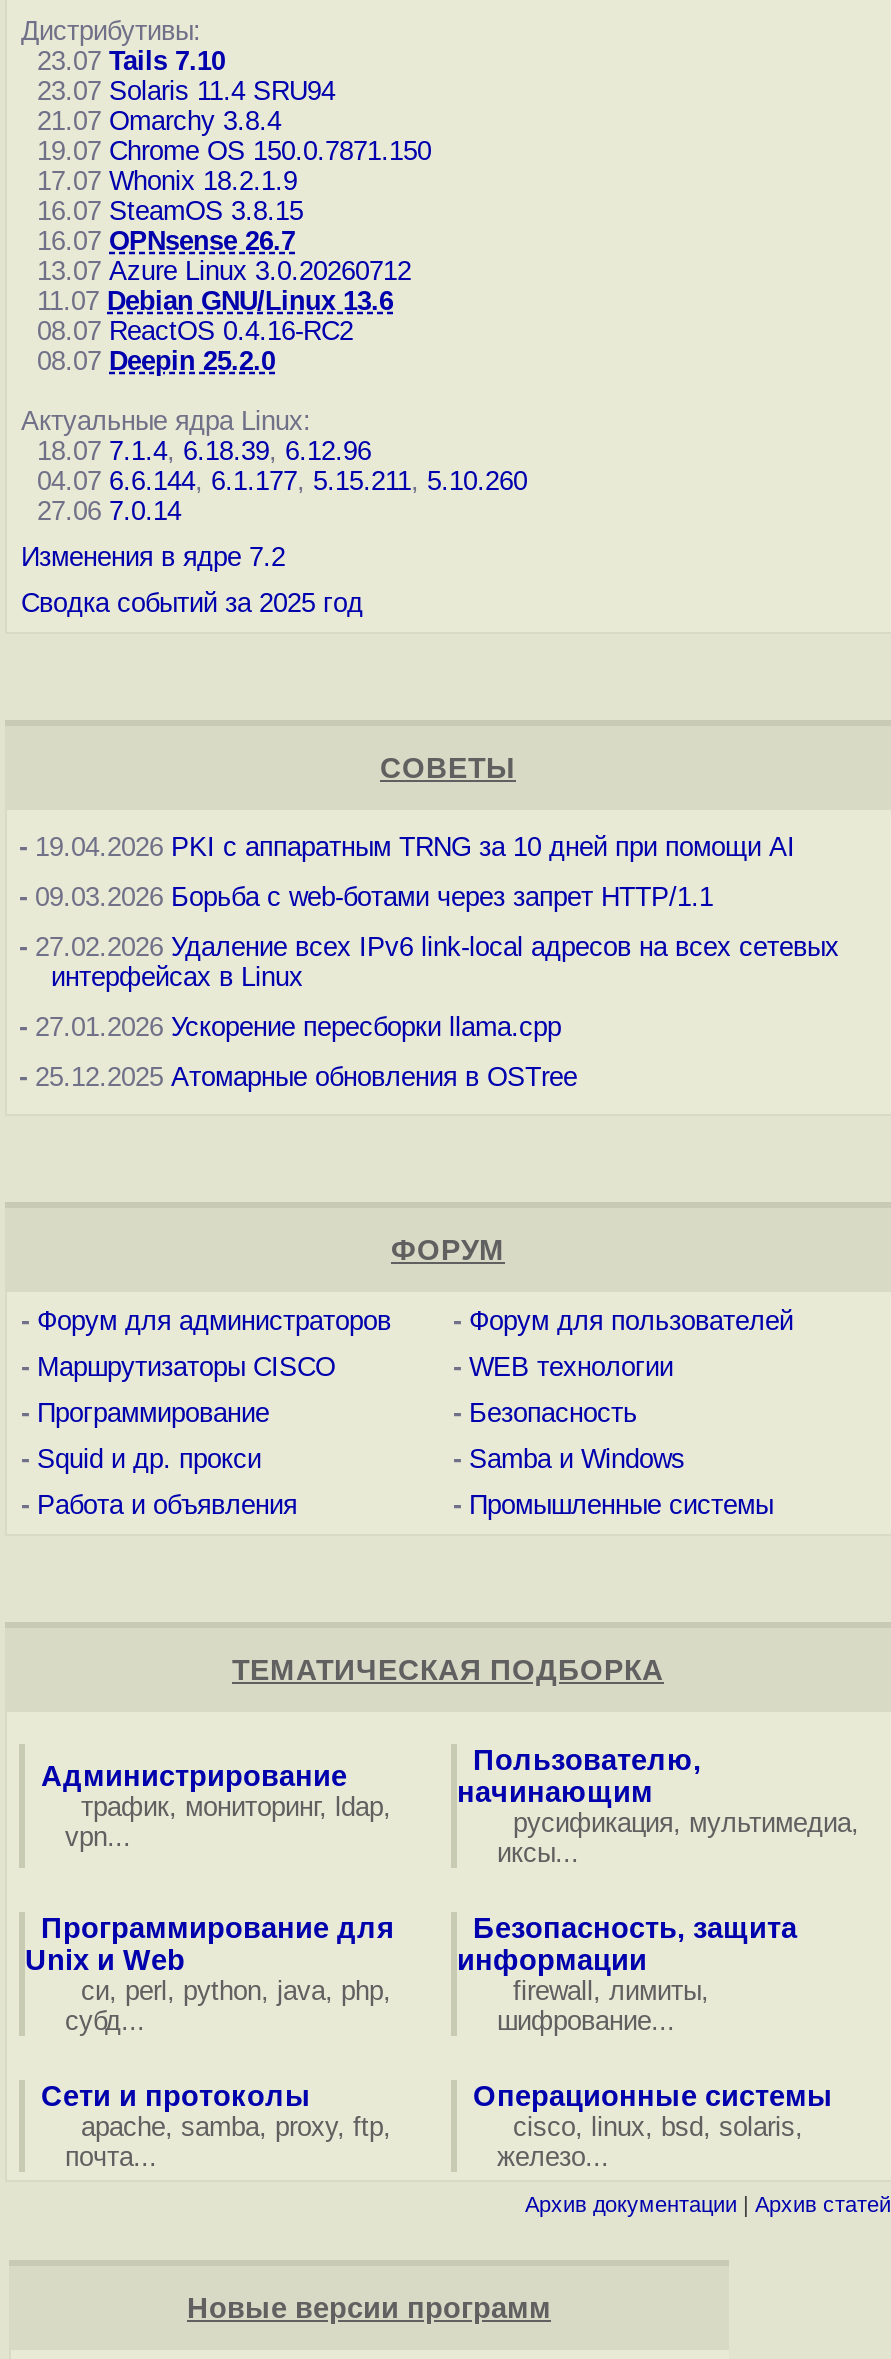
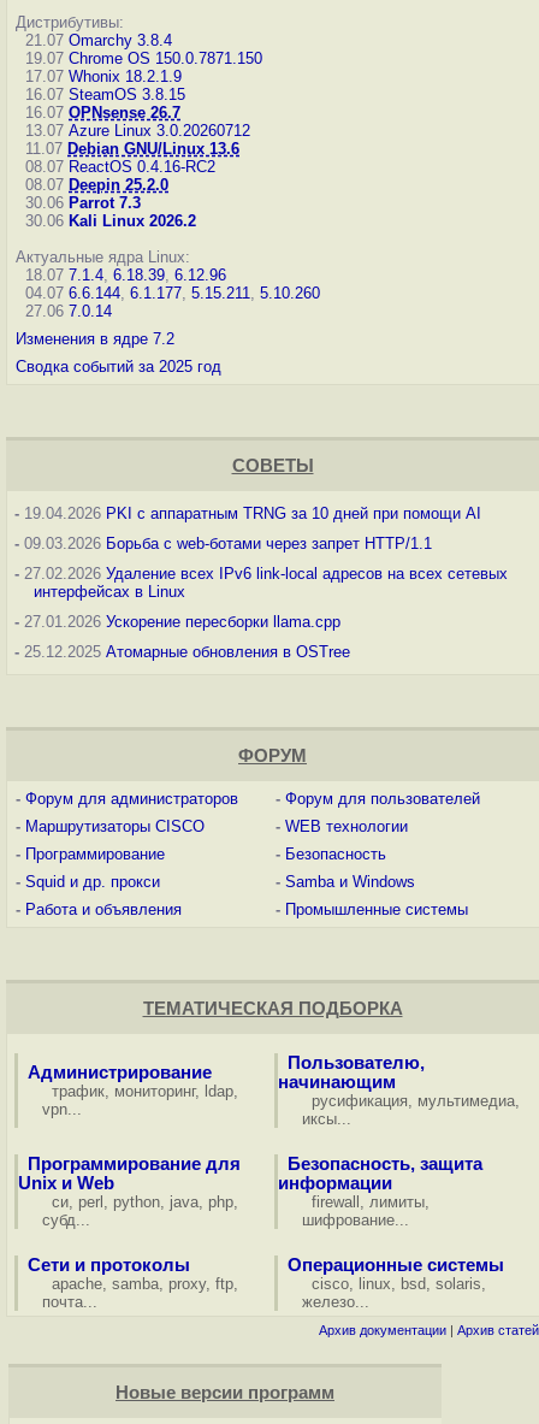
- 23.07 Tails 7.10
- 23.07 Solaris 11.4 SRU94

moved up: 21.07 Omarchy 3.8.4 | 19.07 Chrome OS 150.0.7871.150 | 17.07 Whonix 18.2.1.9 | ... | 08.07 ReactOS 0.4.16-RC2 | 08.07 Deepin 25.2.0

+ 30.06 Parrot 7.3
+ 30.06 Kali Linux 2026.2
